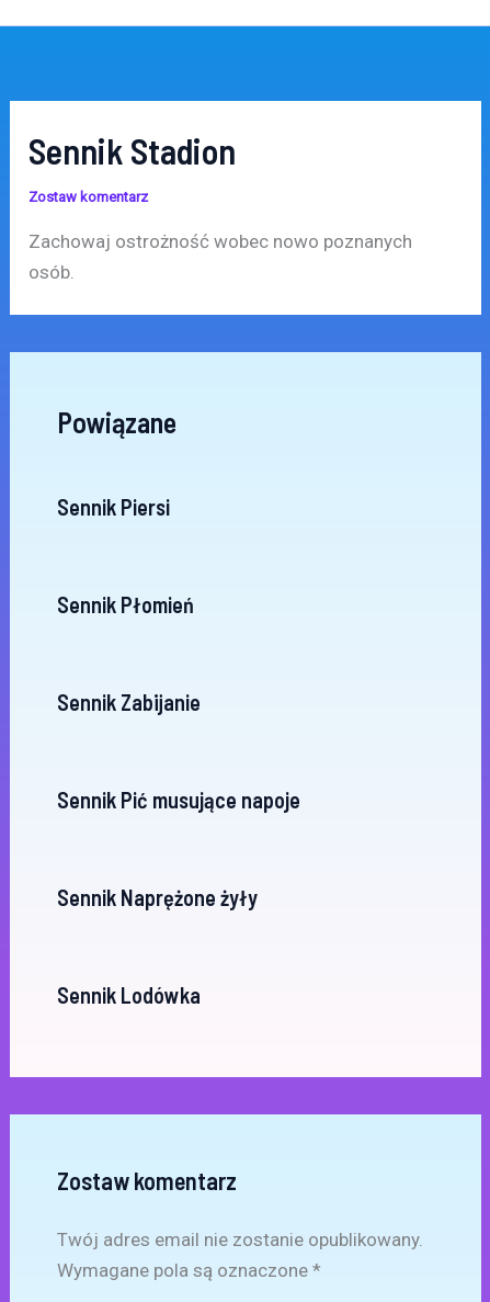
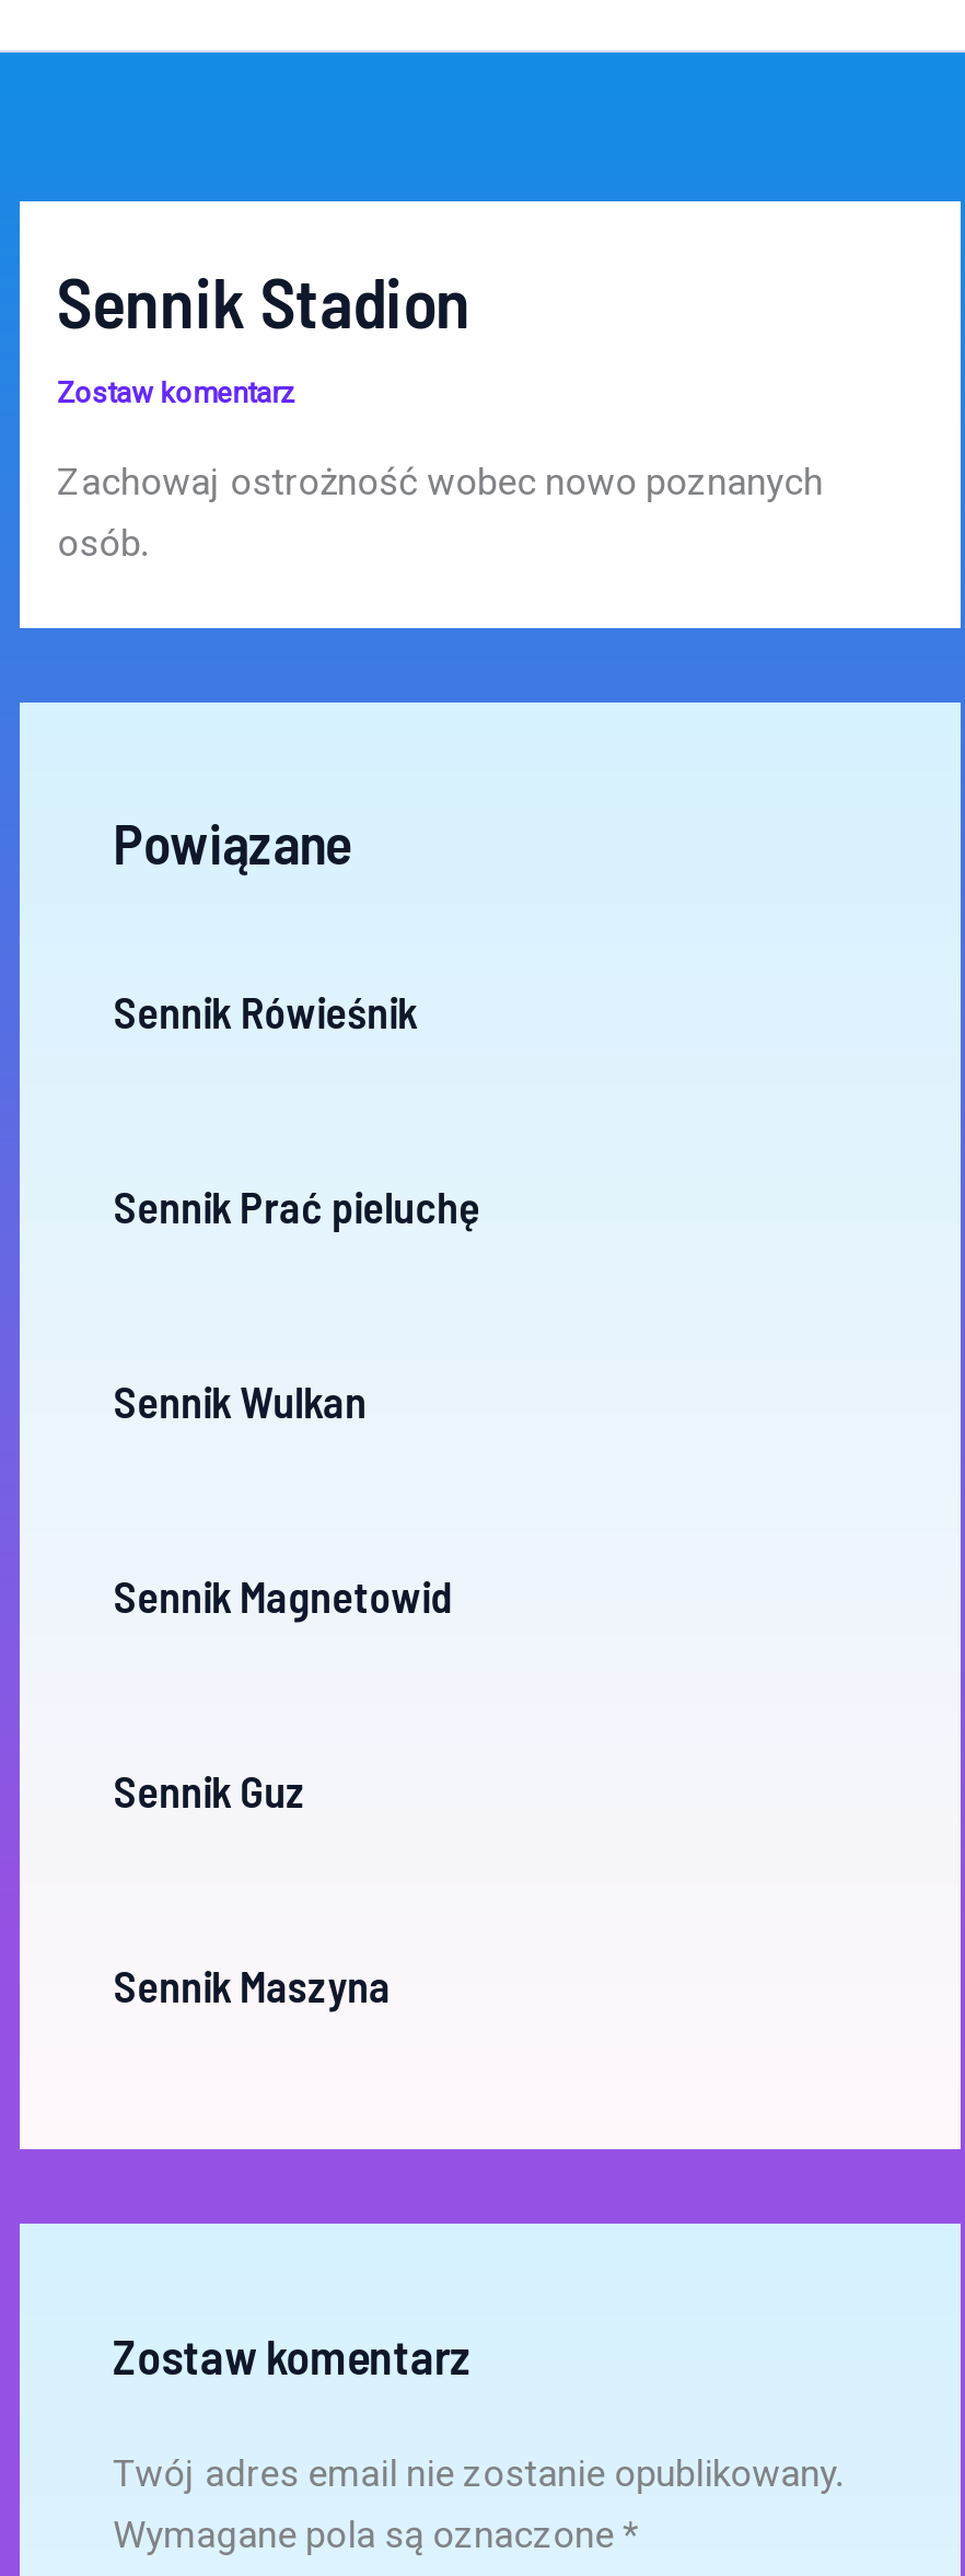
- Sennik Piersi
+ Sennik Rówieśnik

- Sennik Płomień
+ Sennik Prać pieluchę

- Sennik Zabijanie
+ Sennik Wulkan

- Sennik Pić musujące napoje
+ Sennik Magnetowid

- Sennik Naprężone żyły
+ Sennik Guz

- Sennik Lodówka
+ Sennik Maszyna
